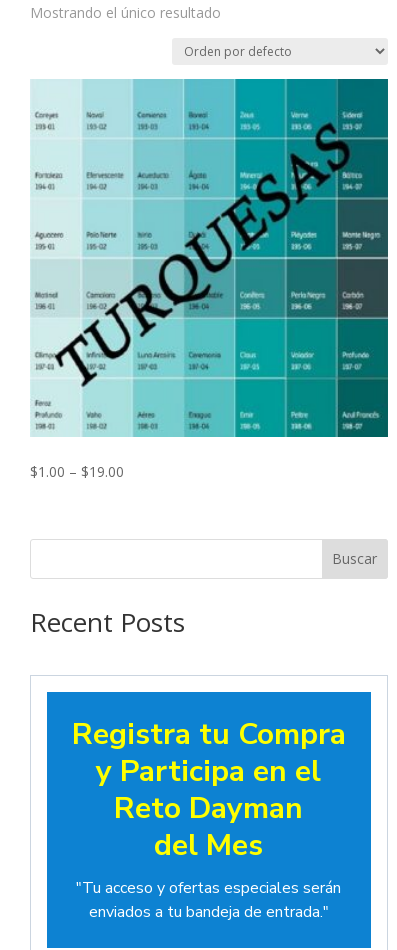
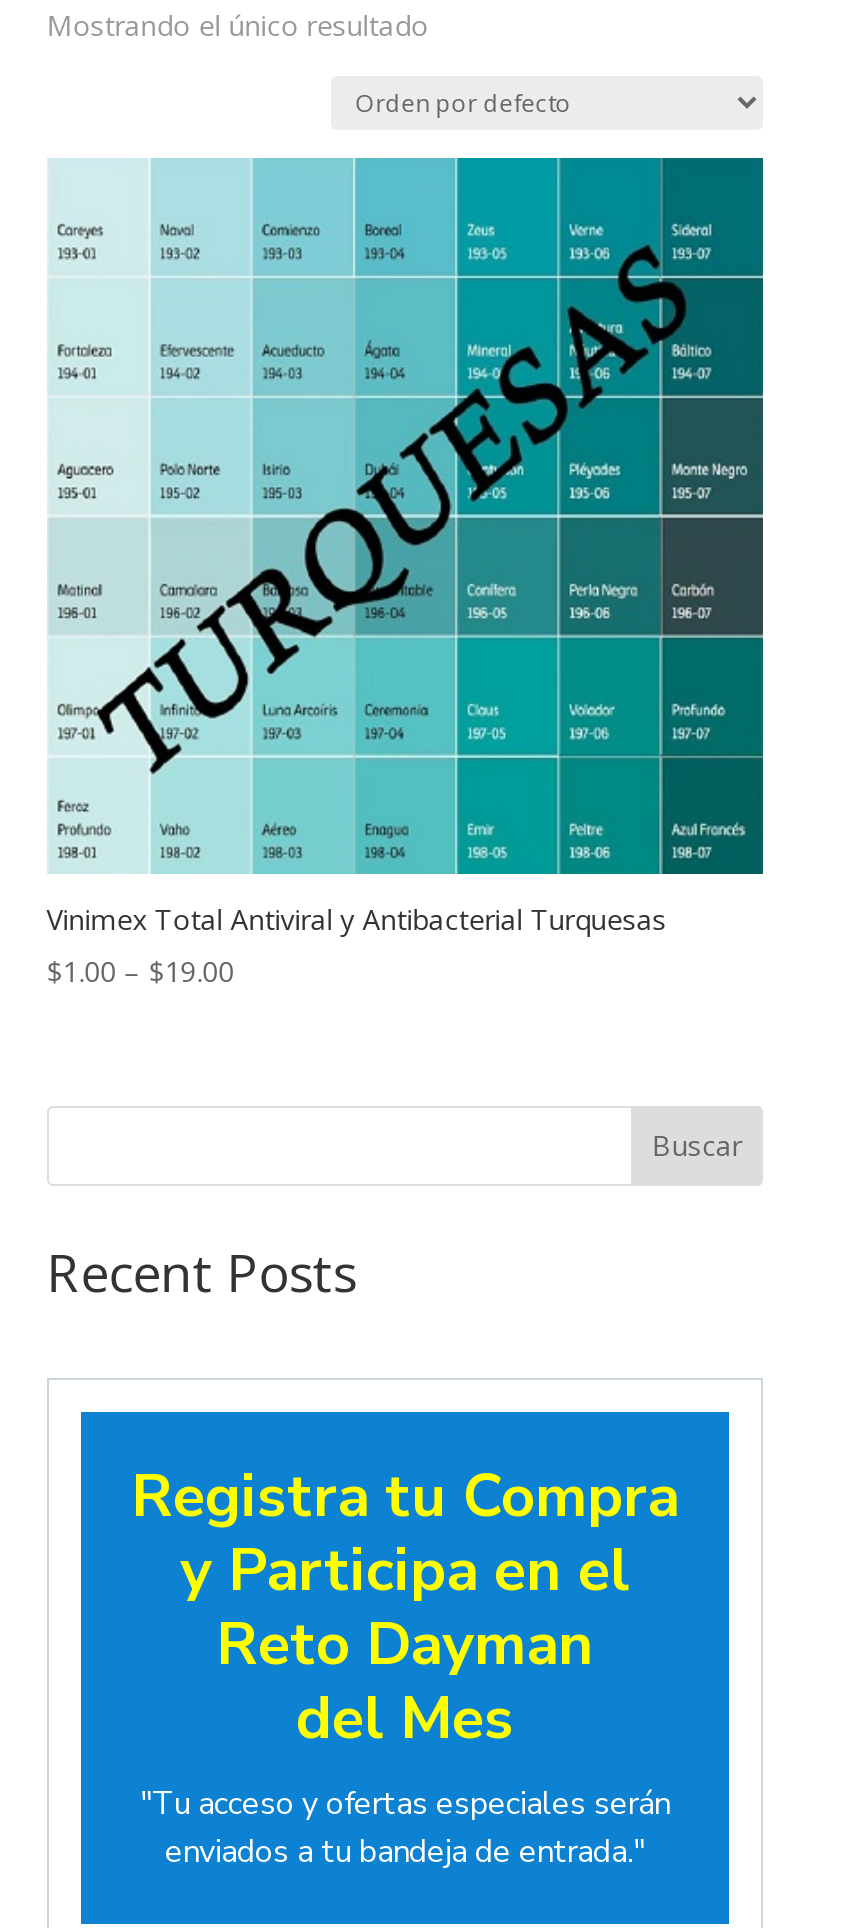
+ Vinimex Total Antiviral y Antibacterial Turquesas
